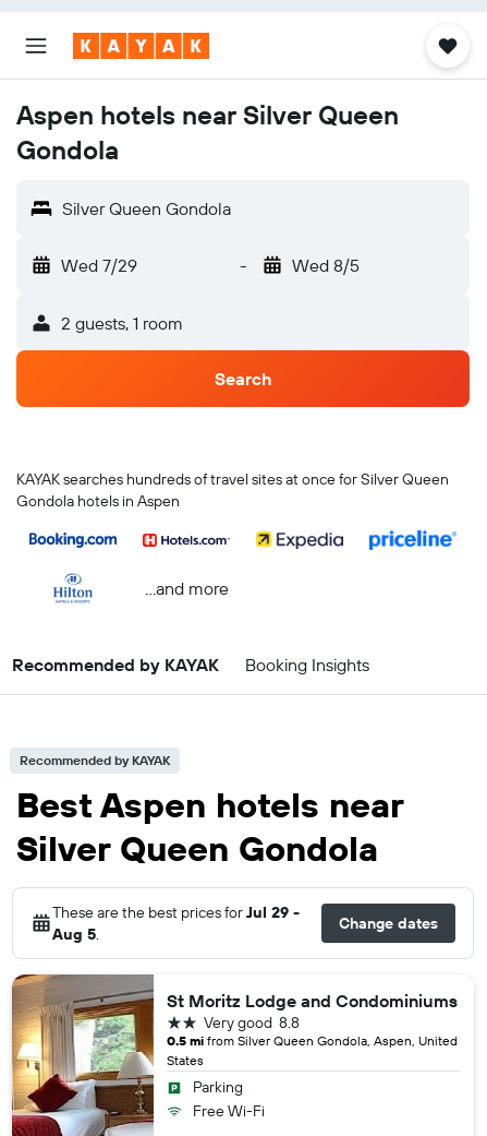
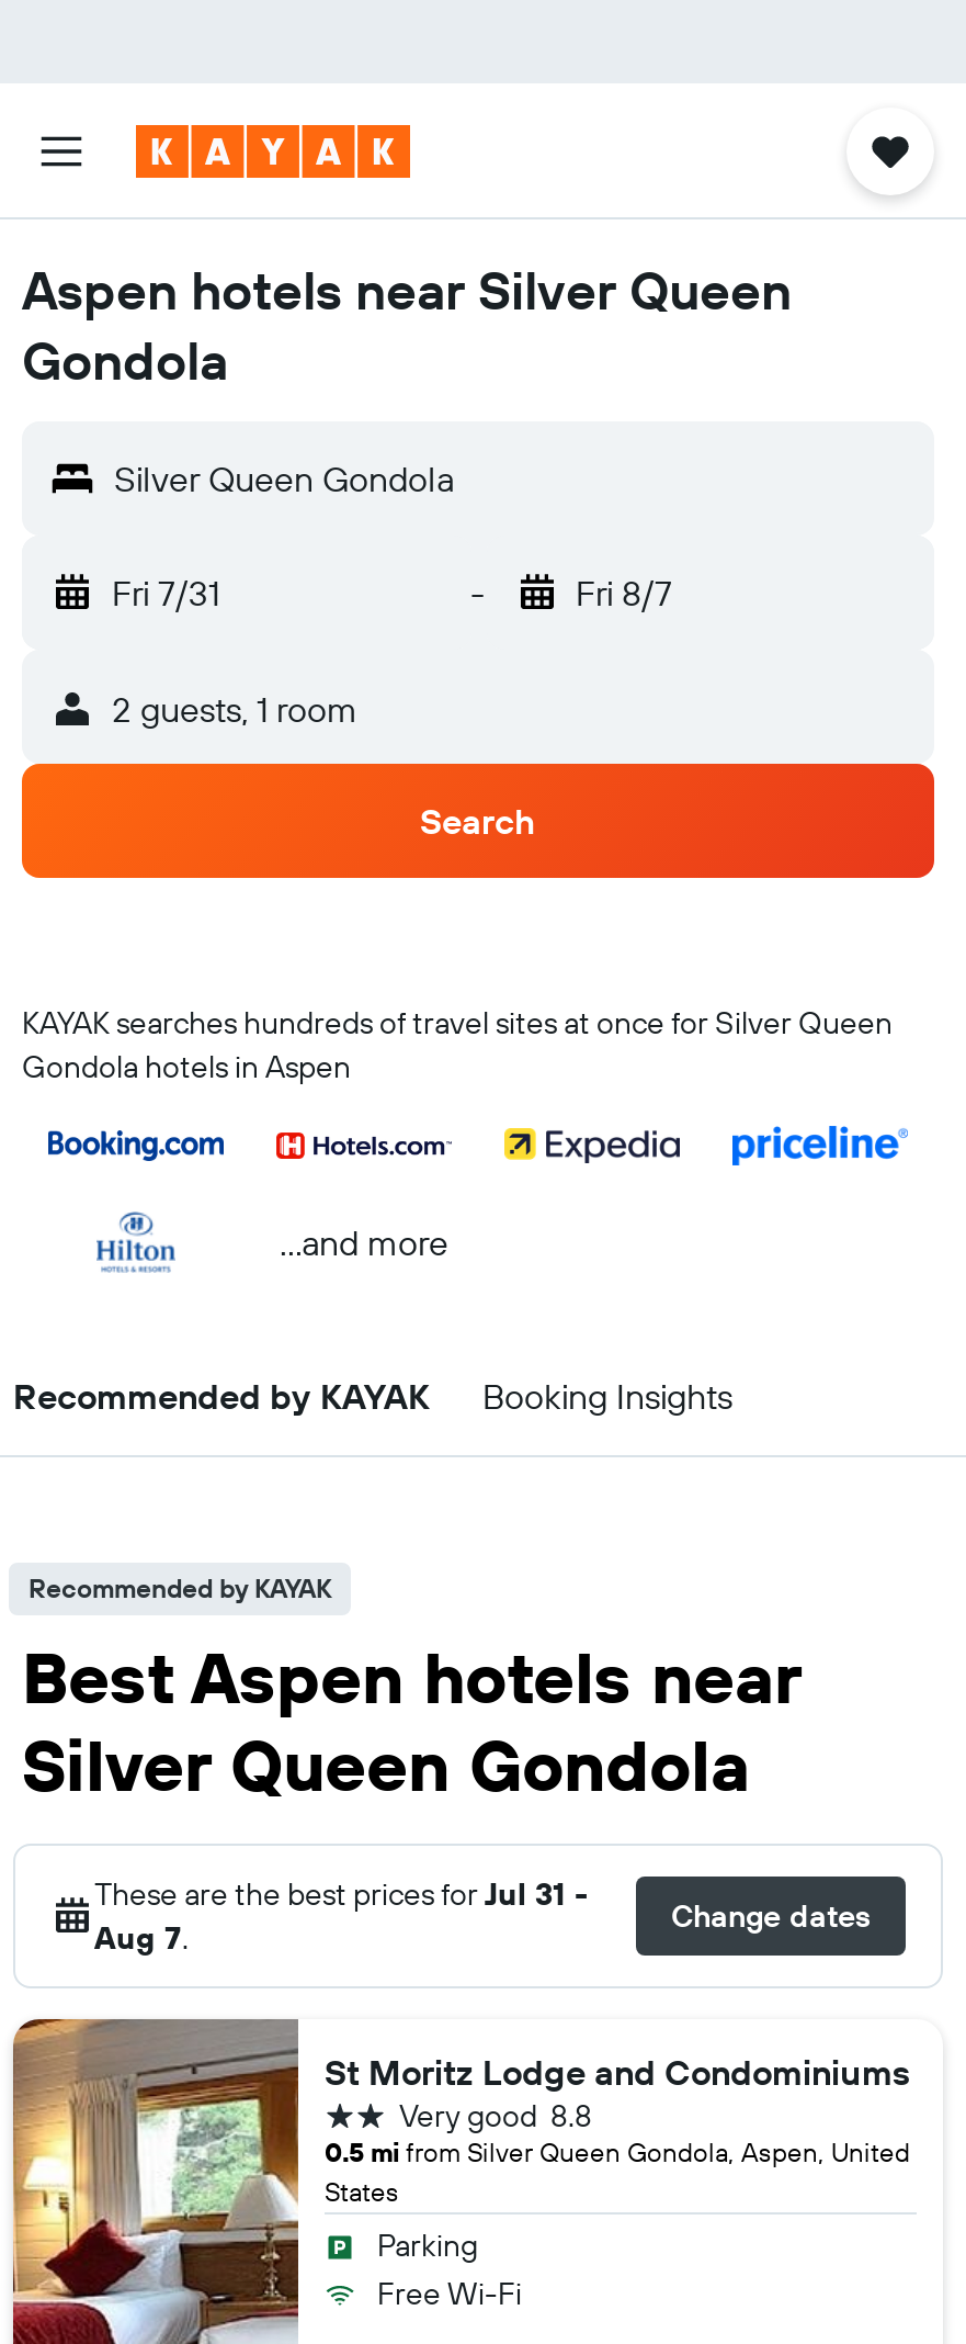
- Wed 7/29
+ Fri 7/31

- Wed 8/5
+ Fri 8/7

- These are the best prices for Jul 29 -
+ These are the best prices for Jul 31 -

- Aug 5.
+ Aug 7.
